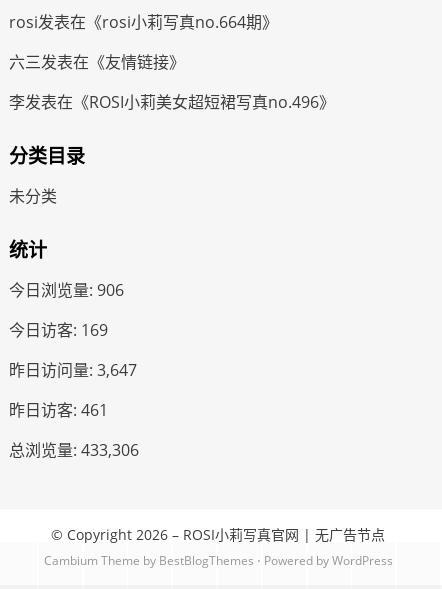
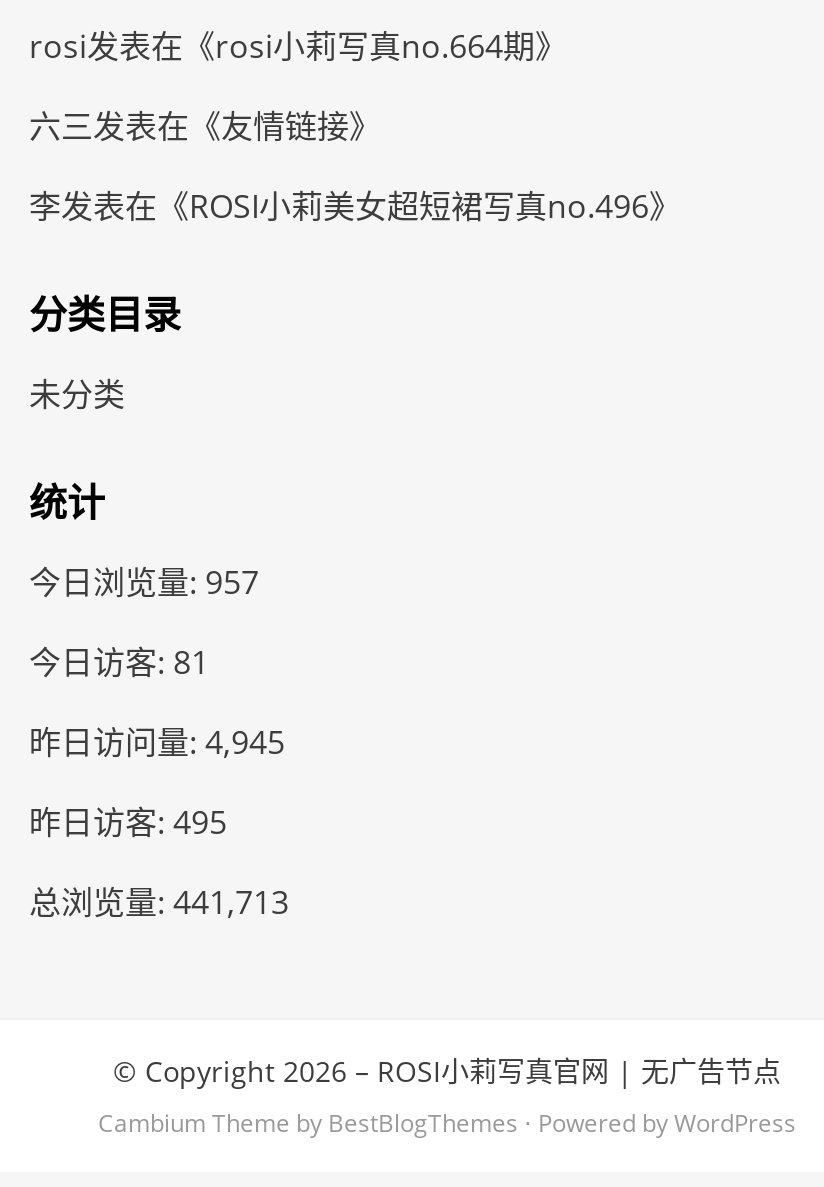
- 今日浏览量: 906
+ 今日浏览量: 957

- 今日访客: 169
+ 今日访客: 81

- 昨日访问量: 3,647
+ 昨日访问量: 4,945

- 昨日访客: 461
+ 昨日访客: 495

- 总浏览量: 433,306
+ 总浏览量: 441,713
